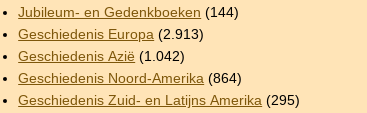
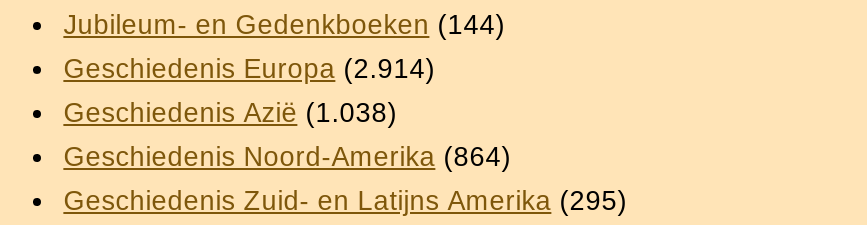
- Geschiedenis Europa (2.913)
+ Geschiedenis Europa (2.914)

- Geschiedenis Azië (1.042)
+ Geschiedenis Azië (1.038)
